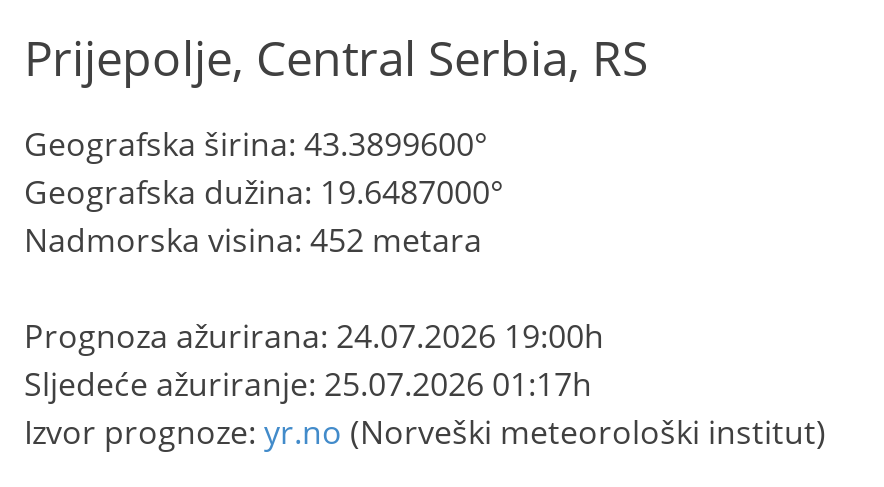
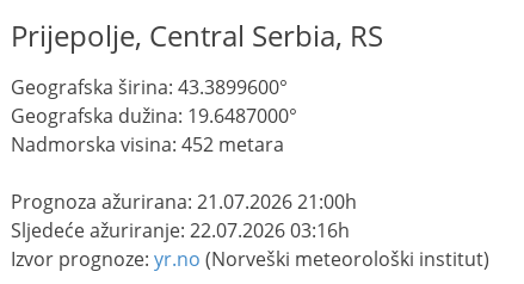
- Prognoza ažurirana: 24.07.2026 19:00h
+ Prognoza ažurirana: 21.07.2026 21:00h

- Sljedeće ažuriranje: 25.07.2026 01:17h
+ Sljedeće ažuriranje: 22.07.2026 03:16h
